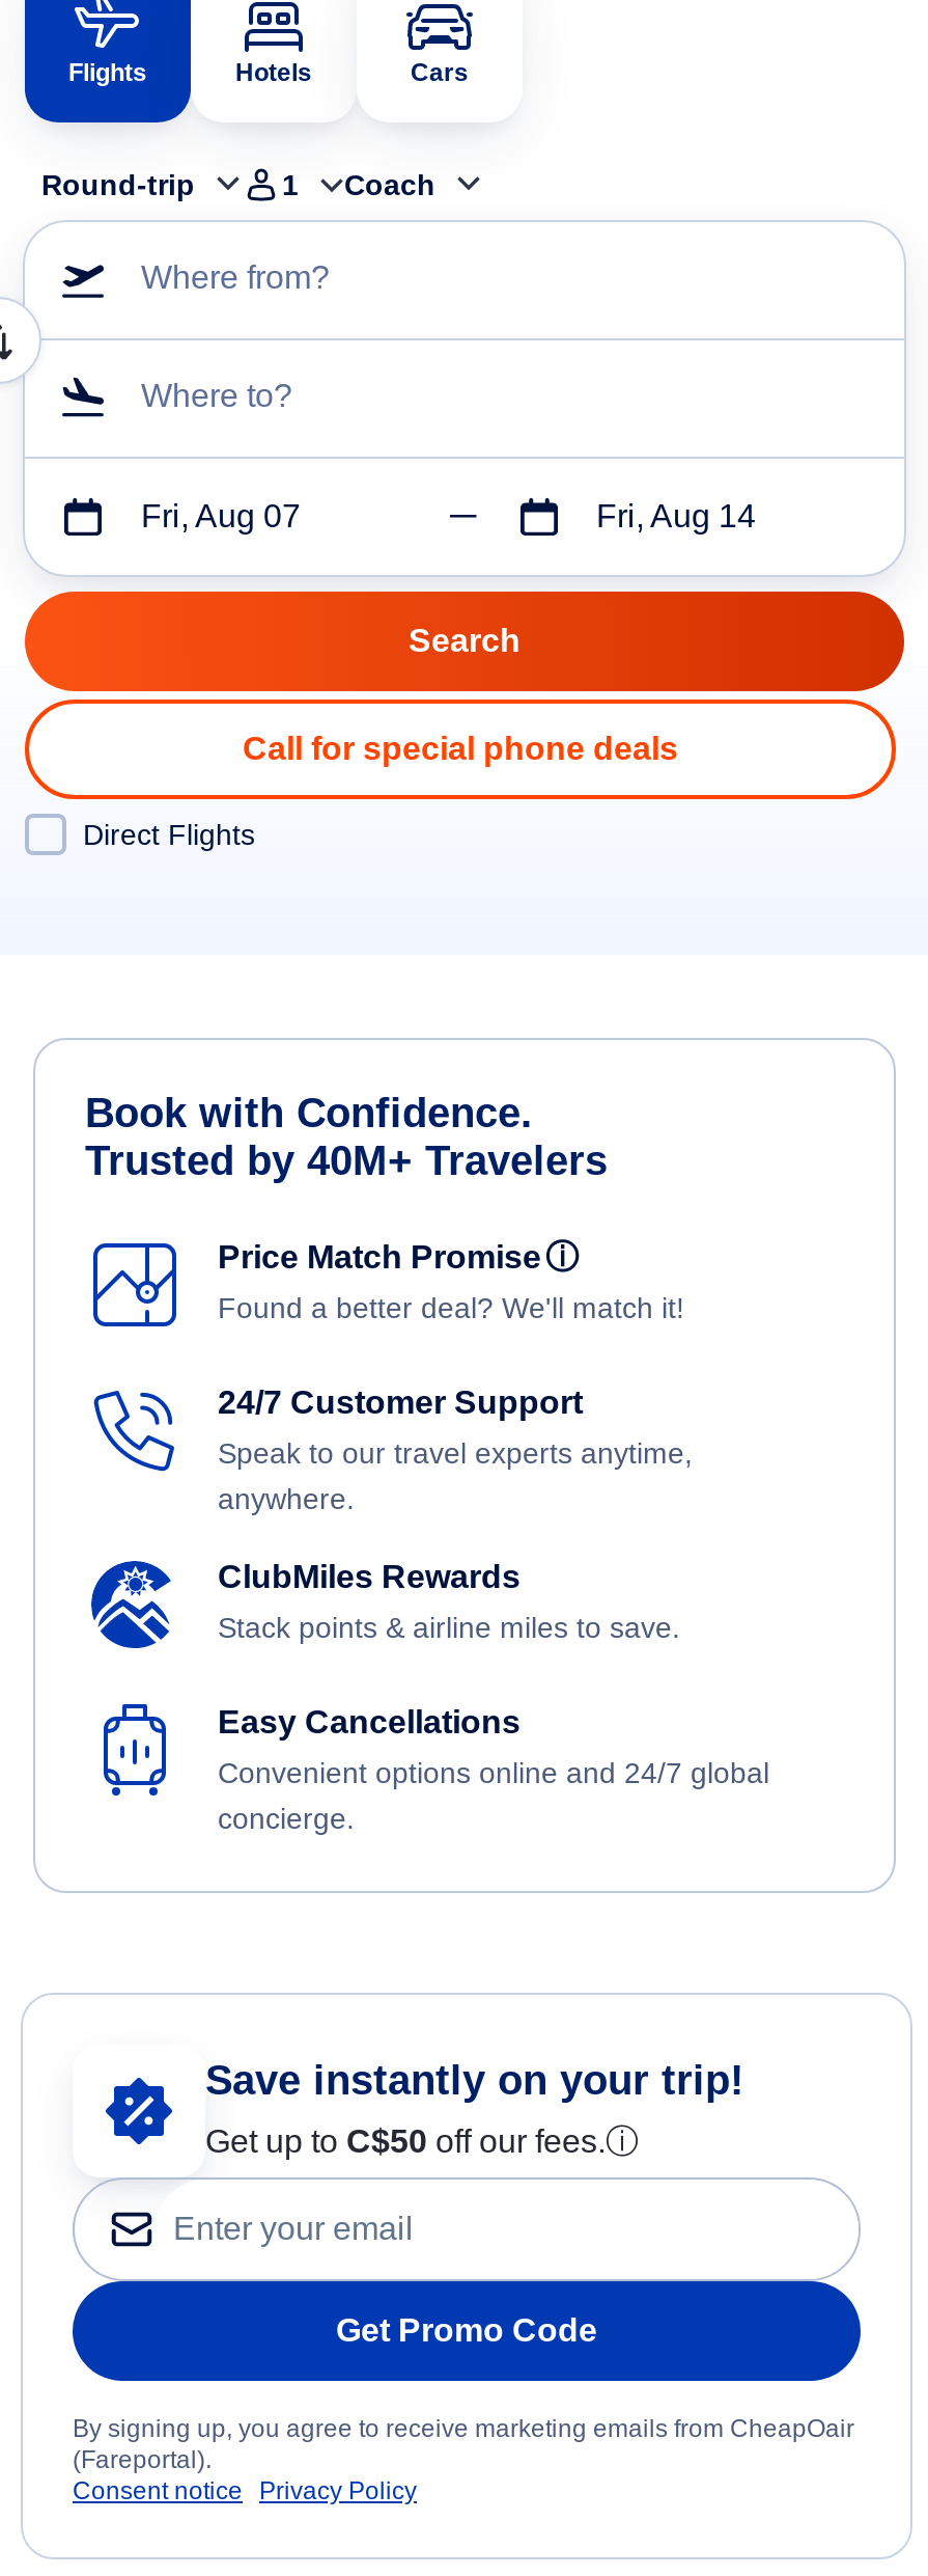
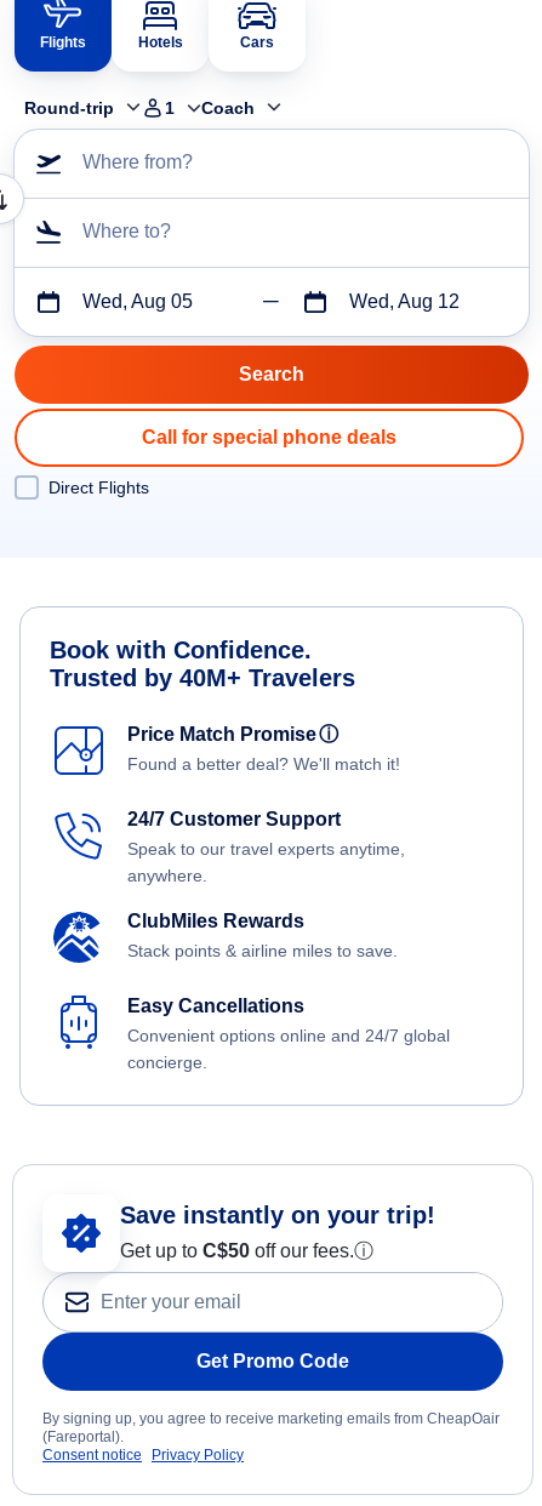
- Fri, Aug 07
+ Wed, Aug 05

- Fri, Aug 14
+ Wed, Aug 12
